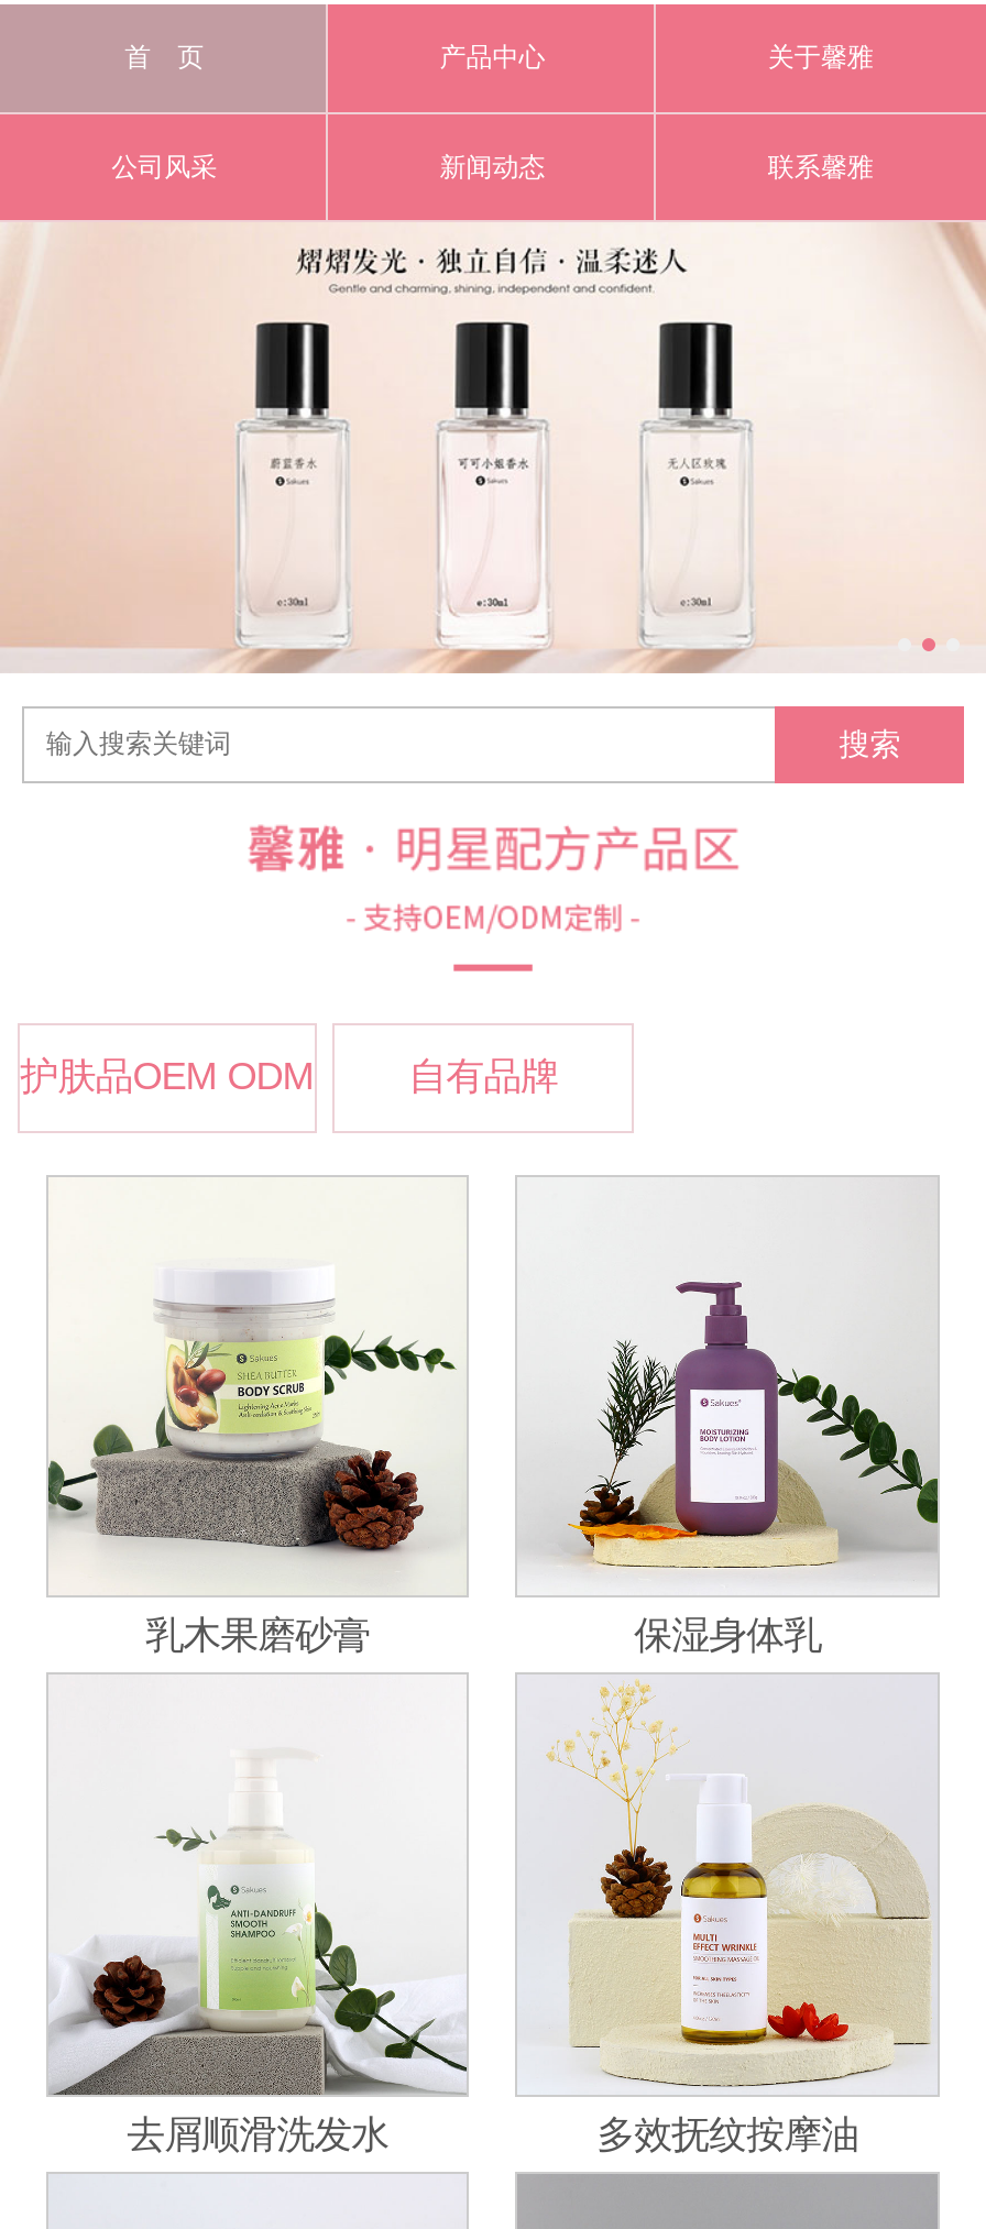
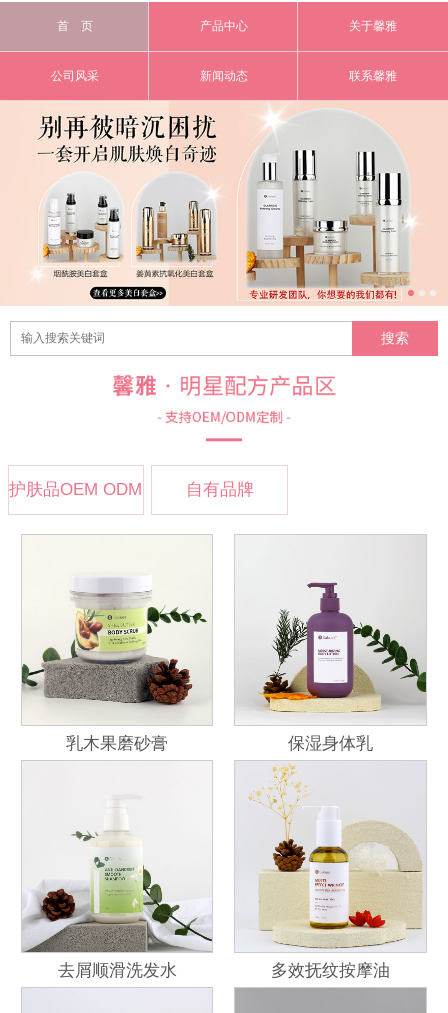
- [image]
+ [image]
